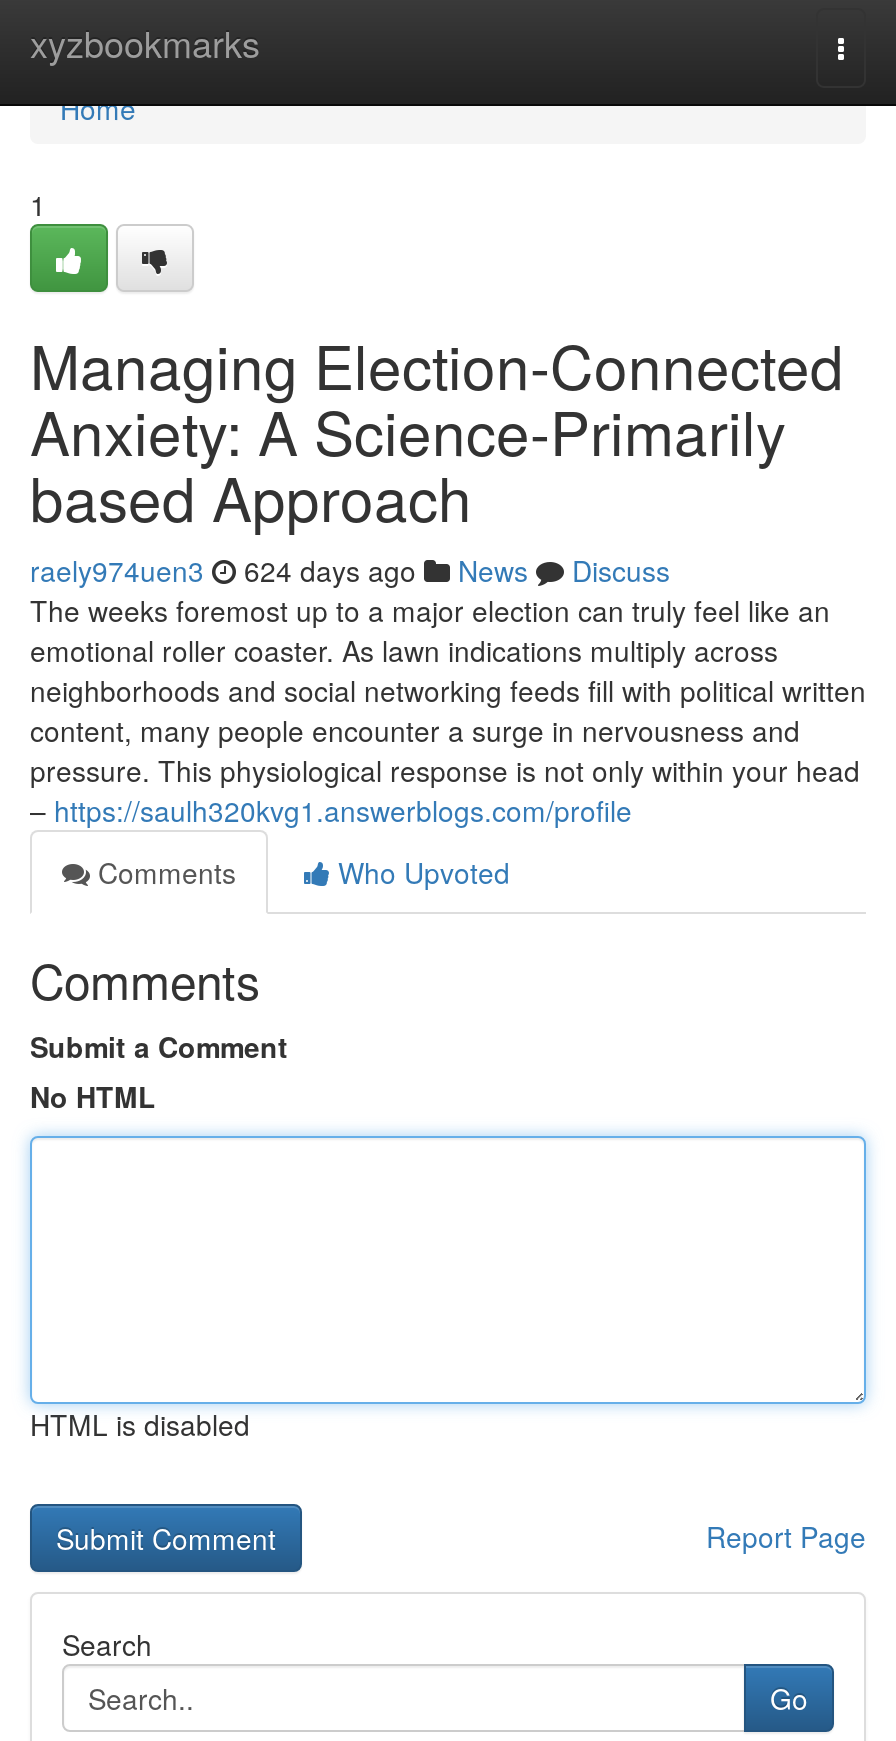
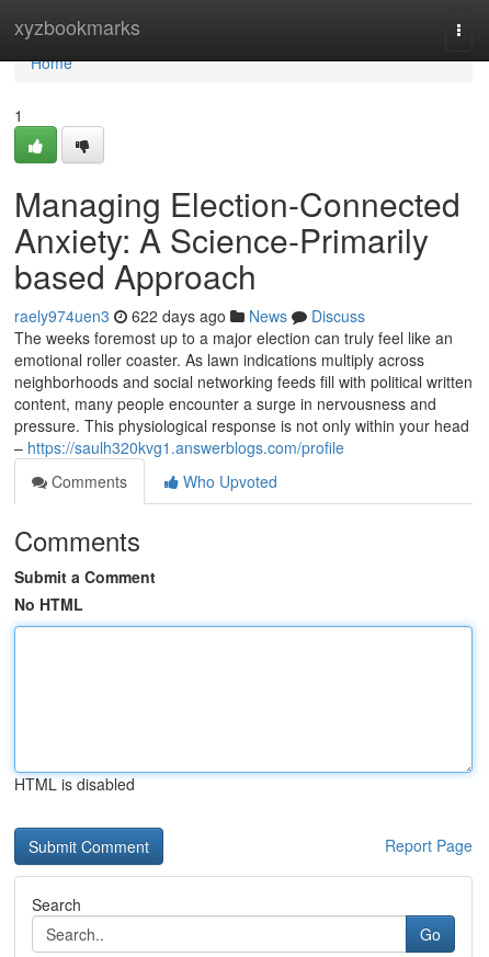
- raely974uen3 624 days ago News Discuss
+ raely974uen3 622 days ago News Discuss
